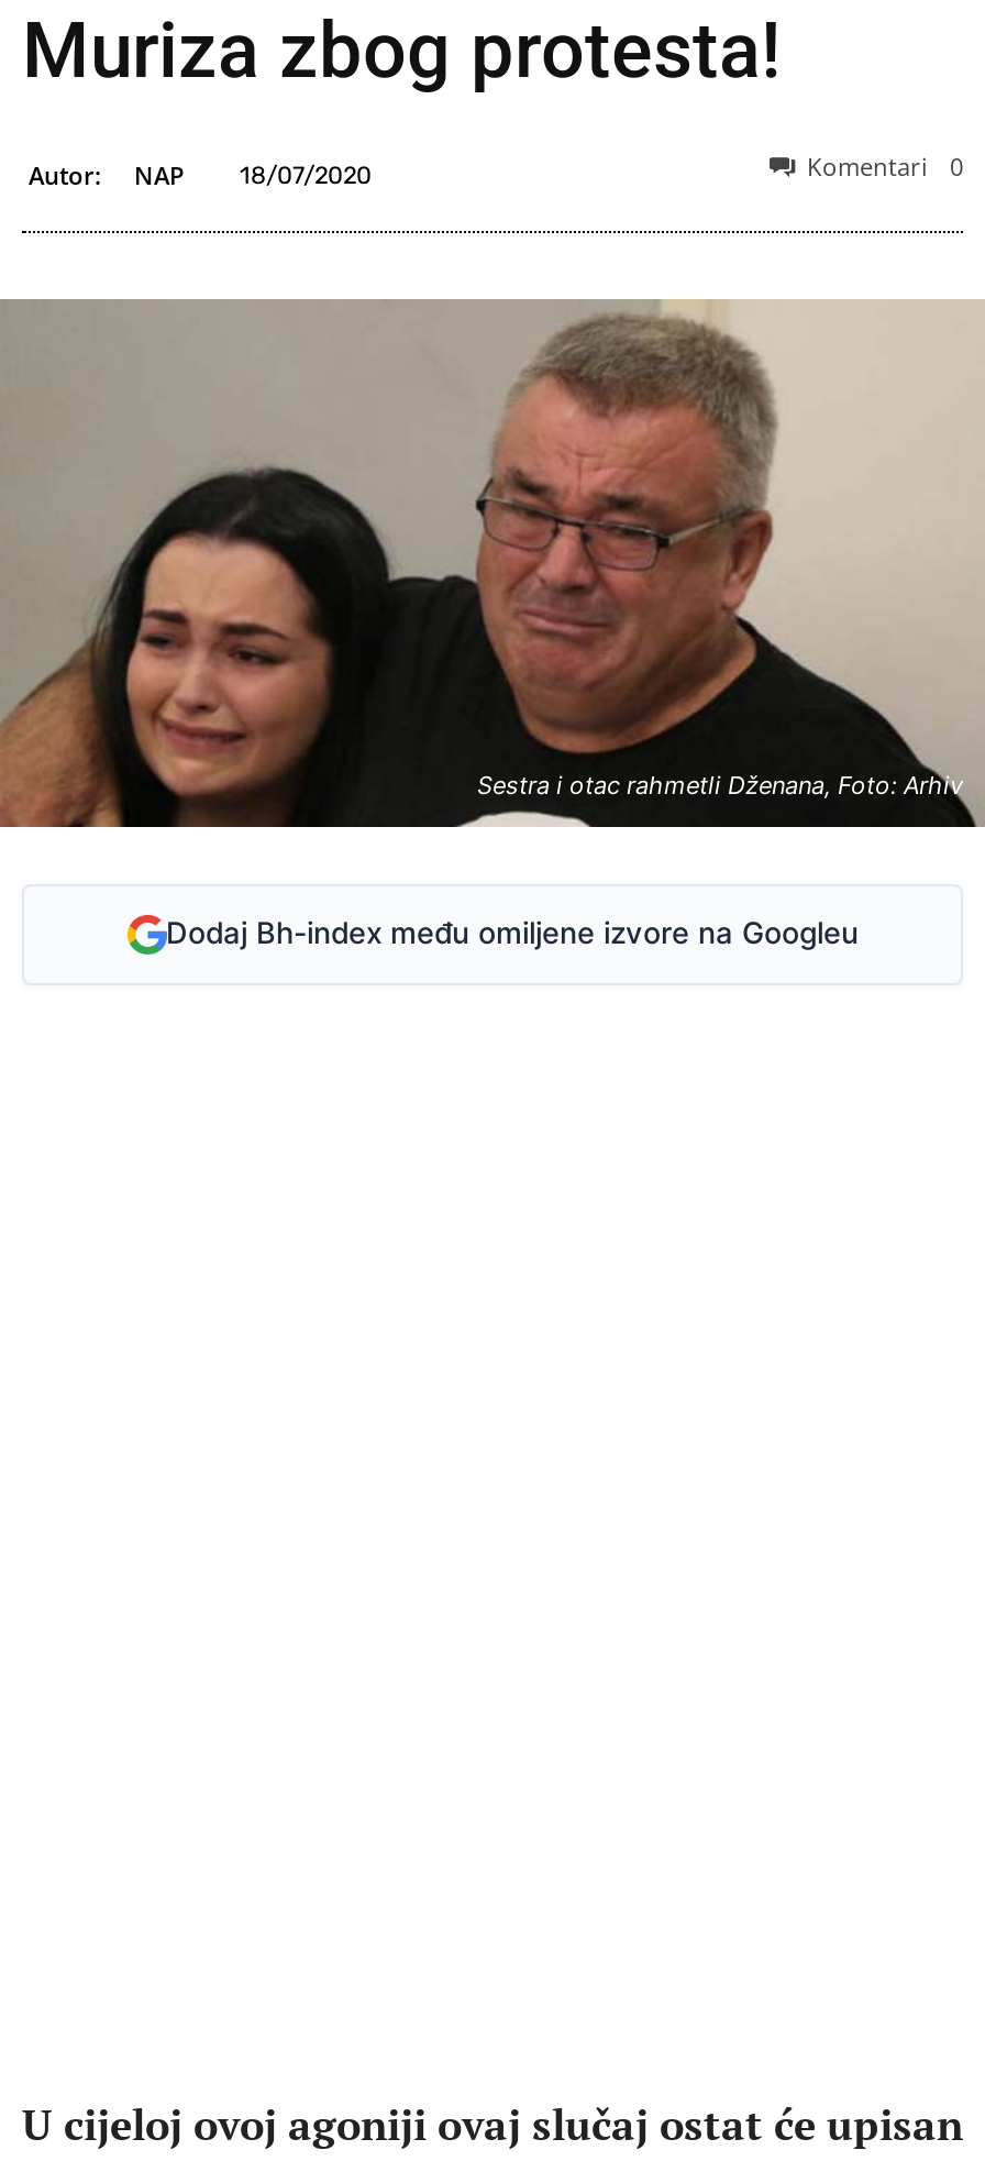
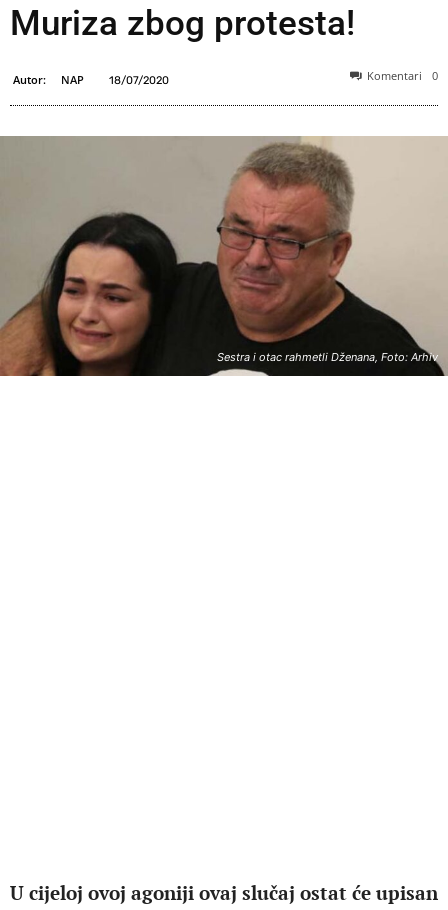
- Dodaj Bh-index među omiljene izvore na Googleu
